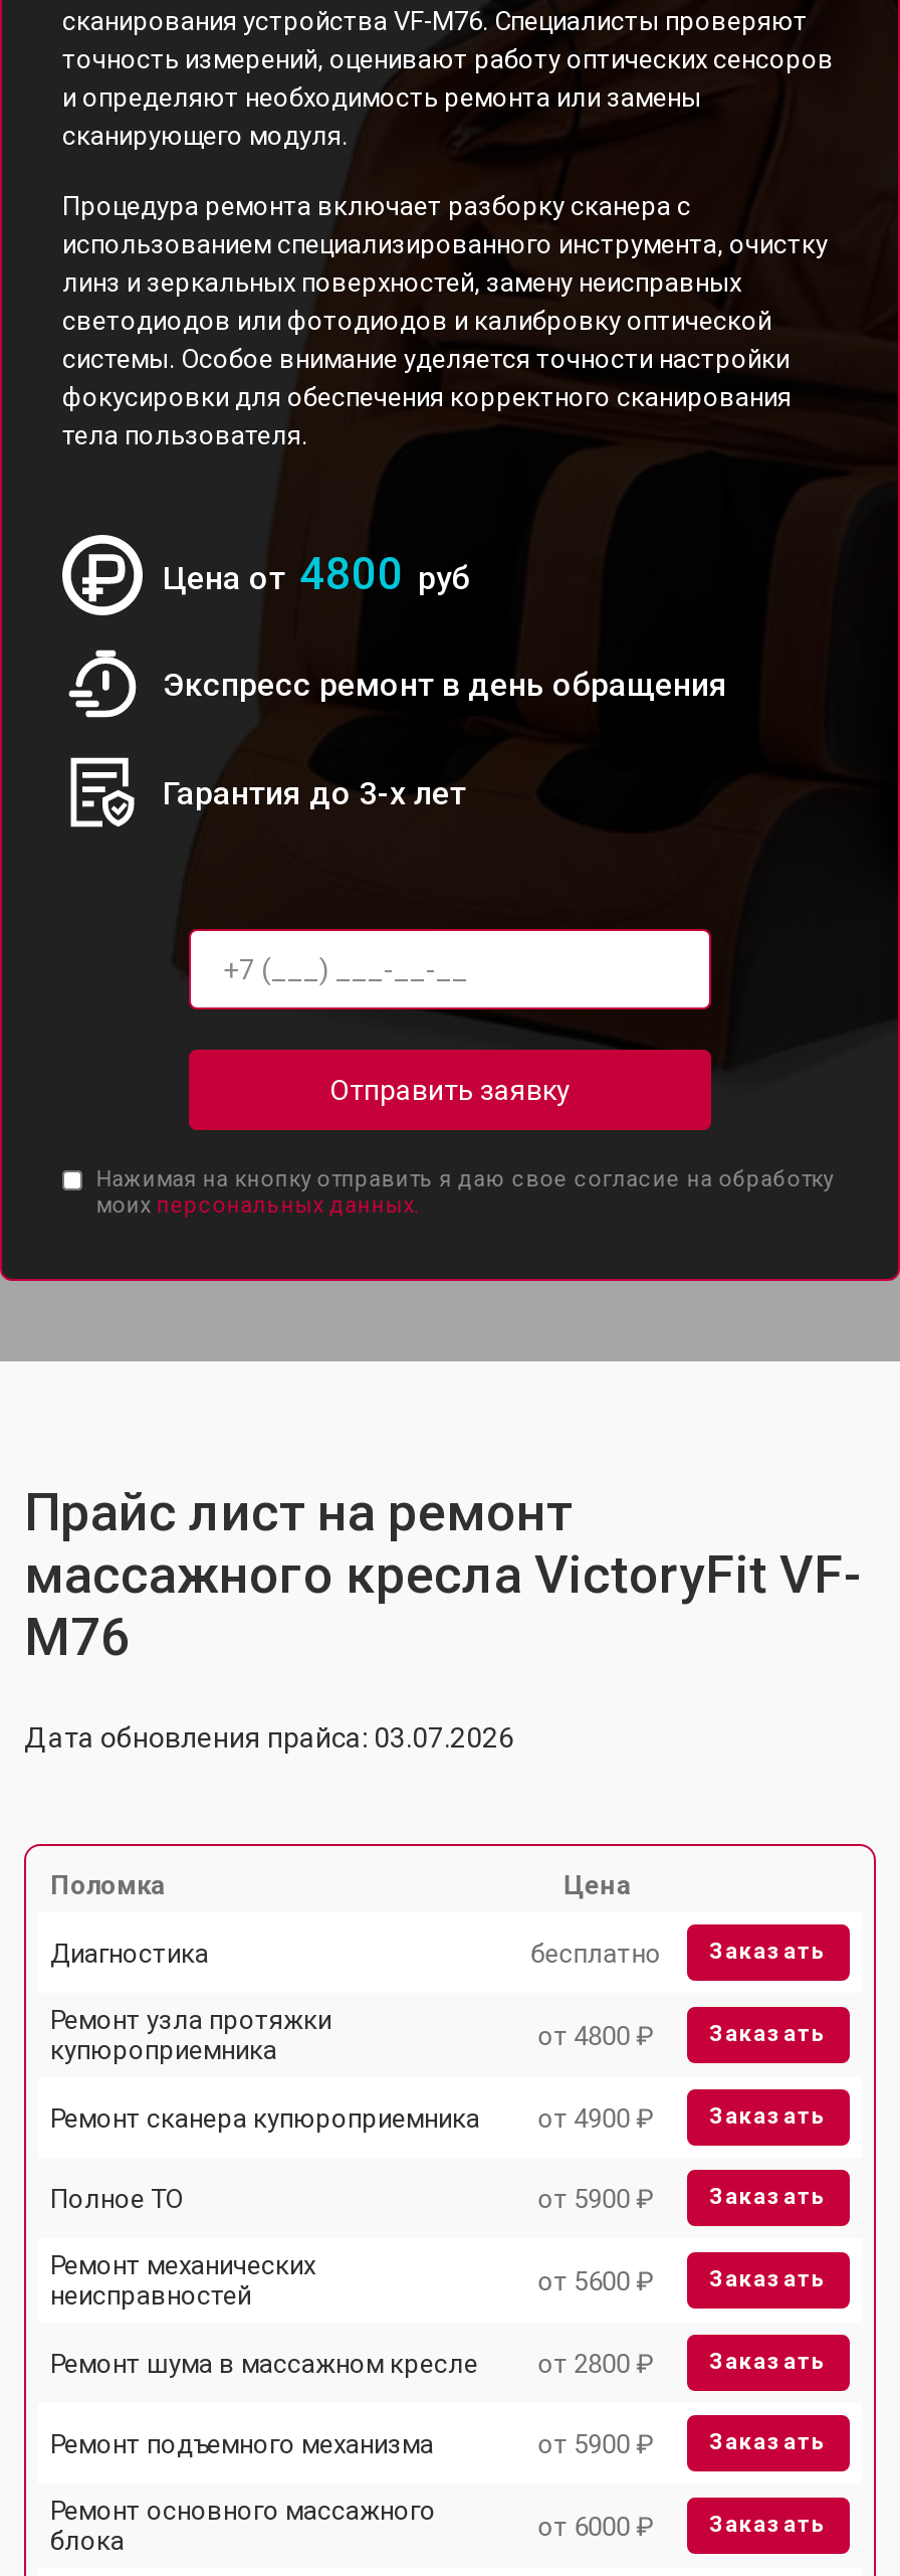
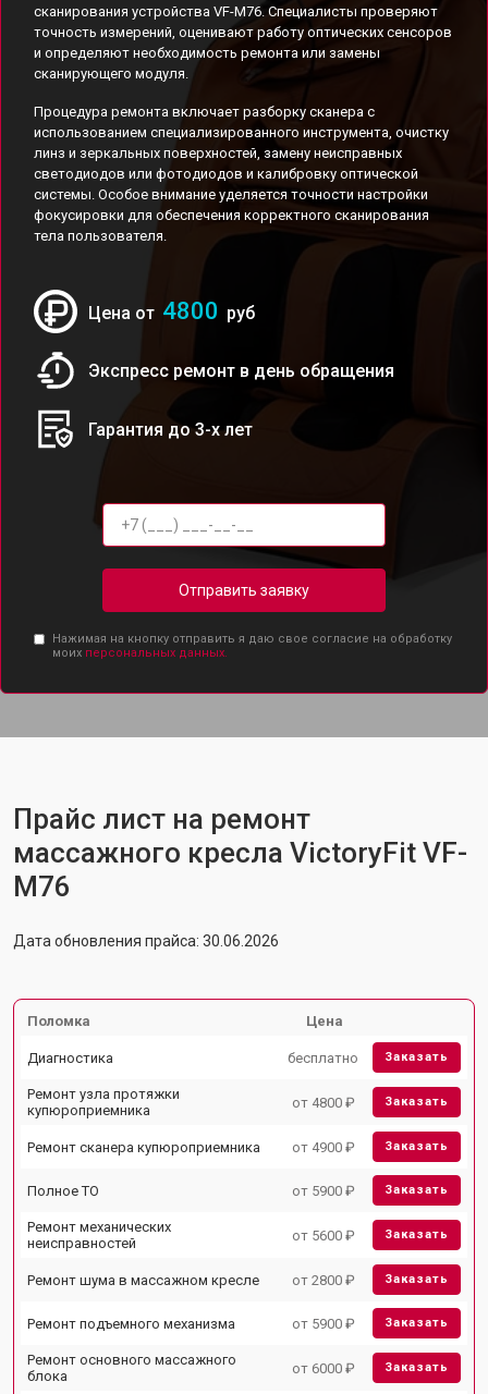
- Дата обновления прайса: 03.07.2026
+ Дата обновления прайса: 30.06.2026
